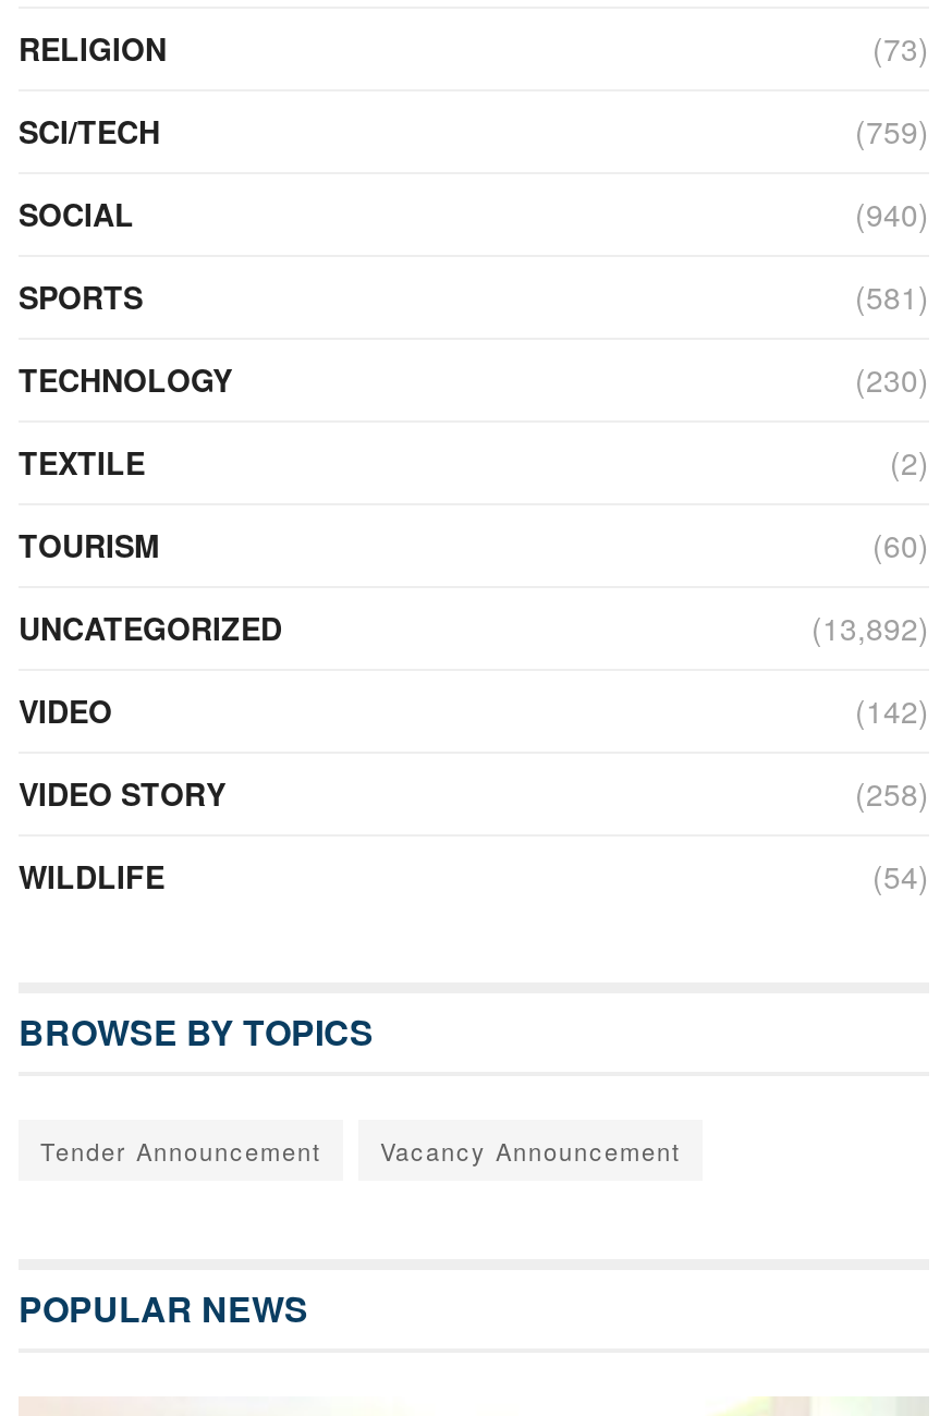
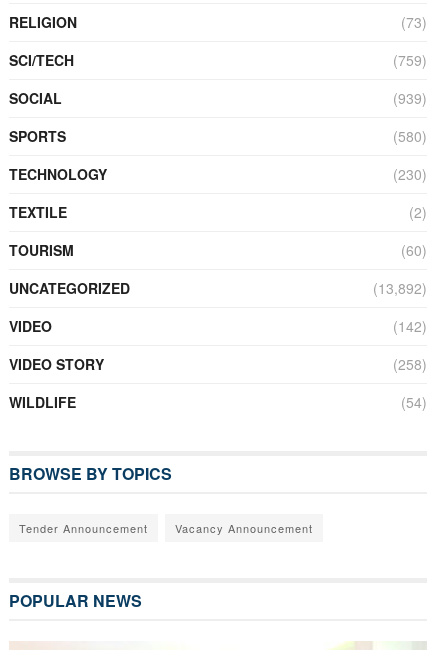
- (940)
+ (939)

- (581)
+ (580)
